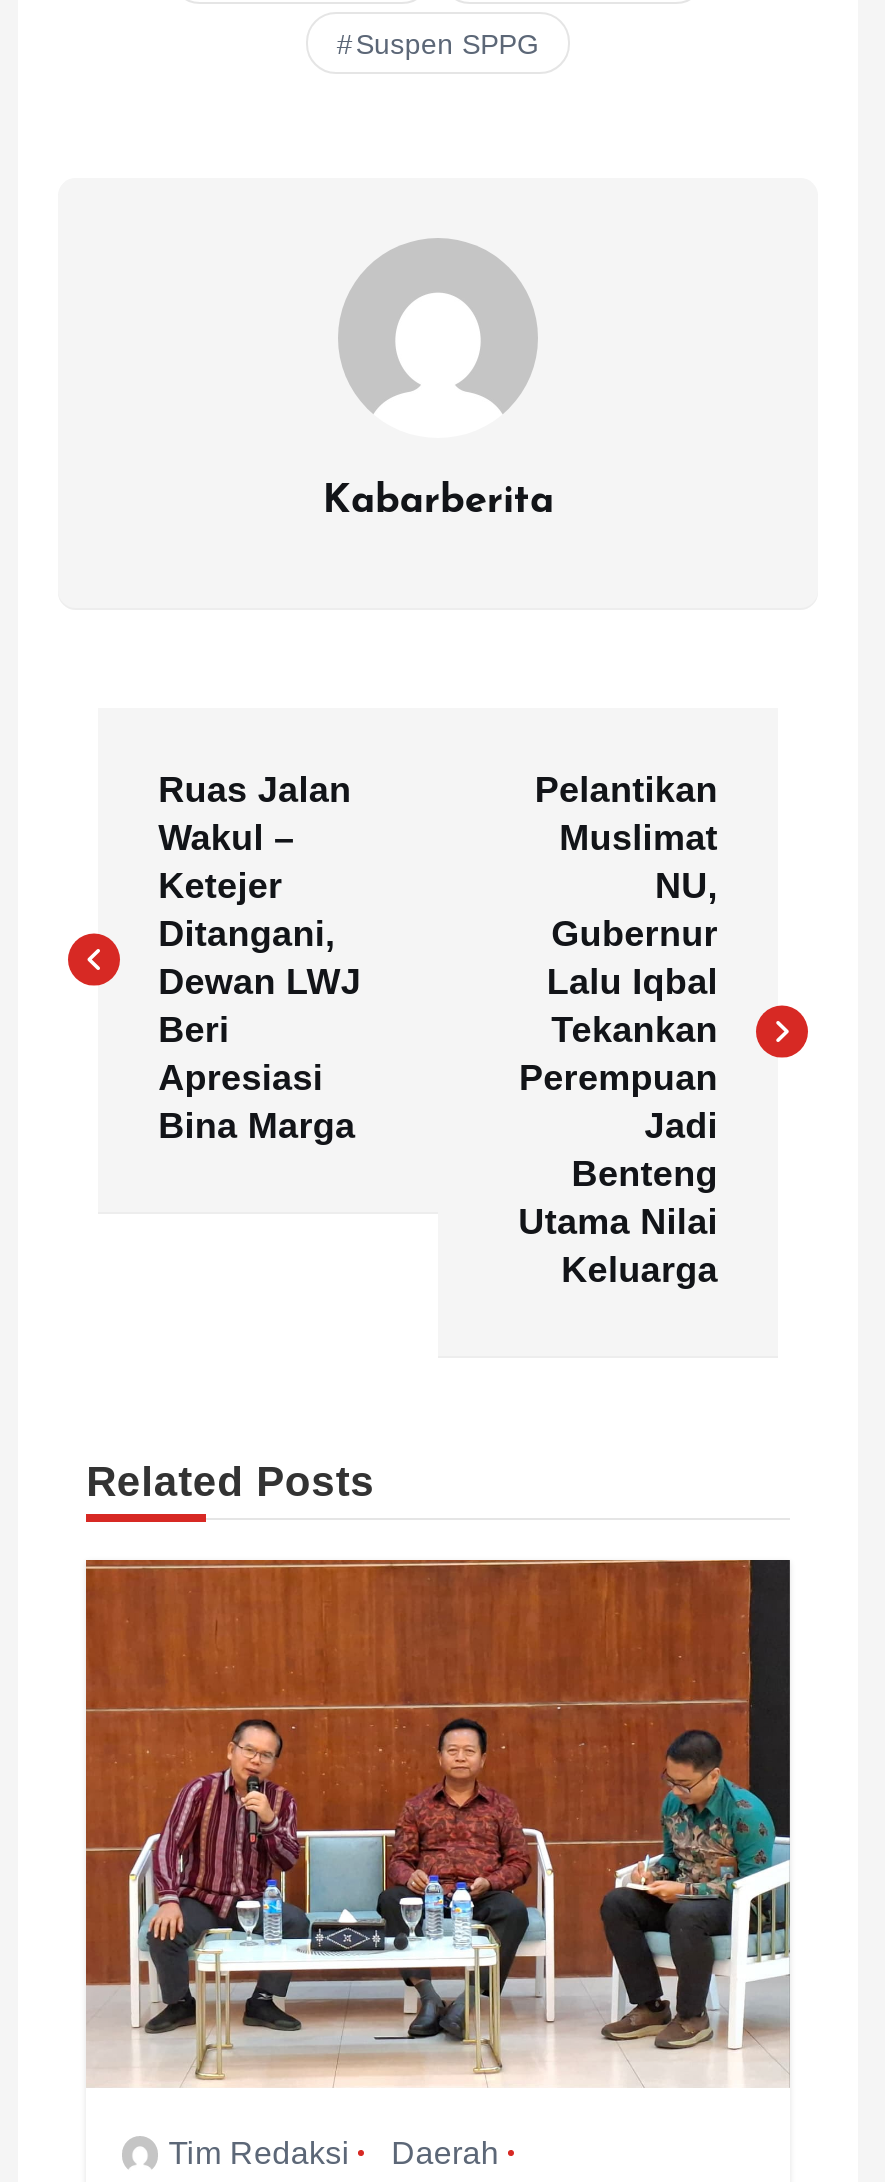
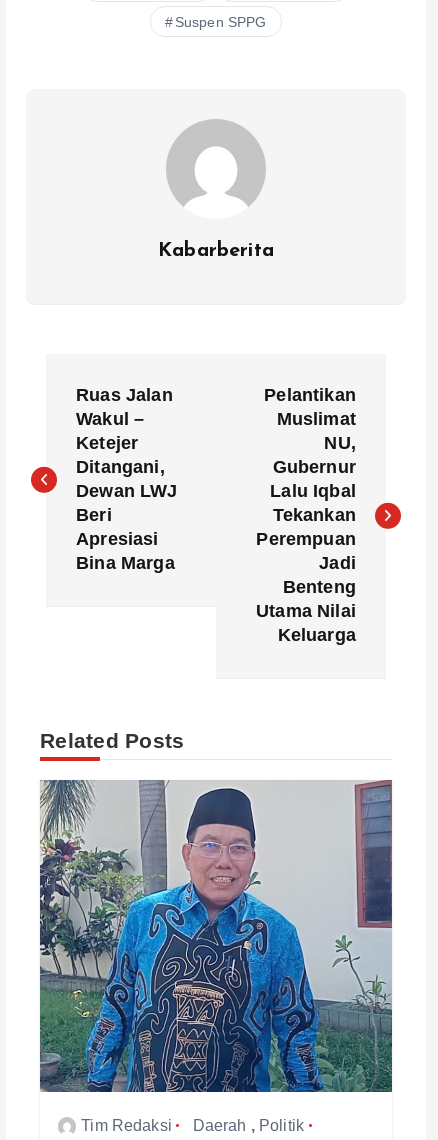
- [image]
- Daerah
+ [image]
+ Daerah, Politik
